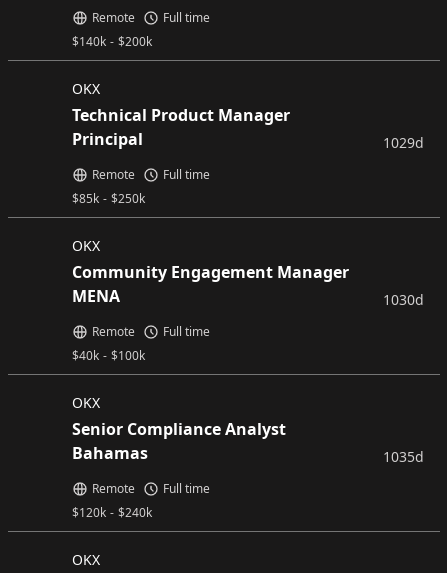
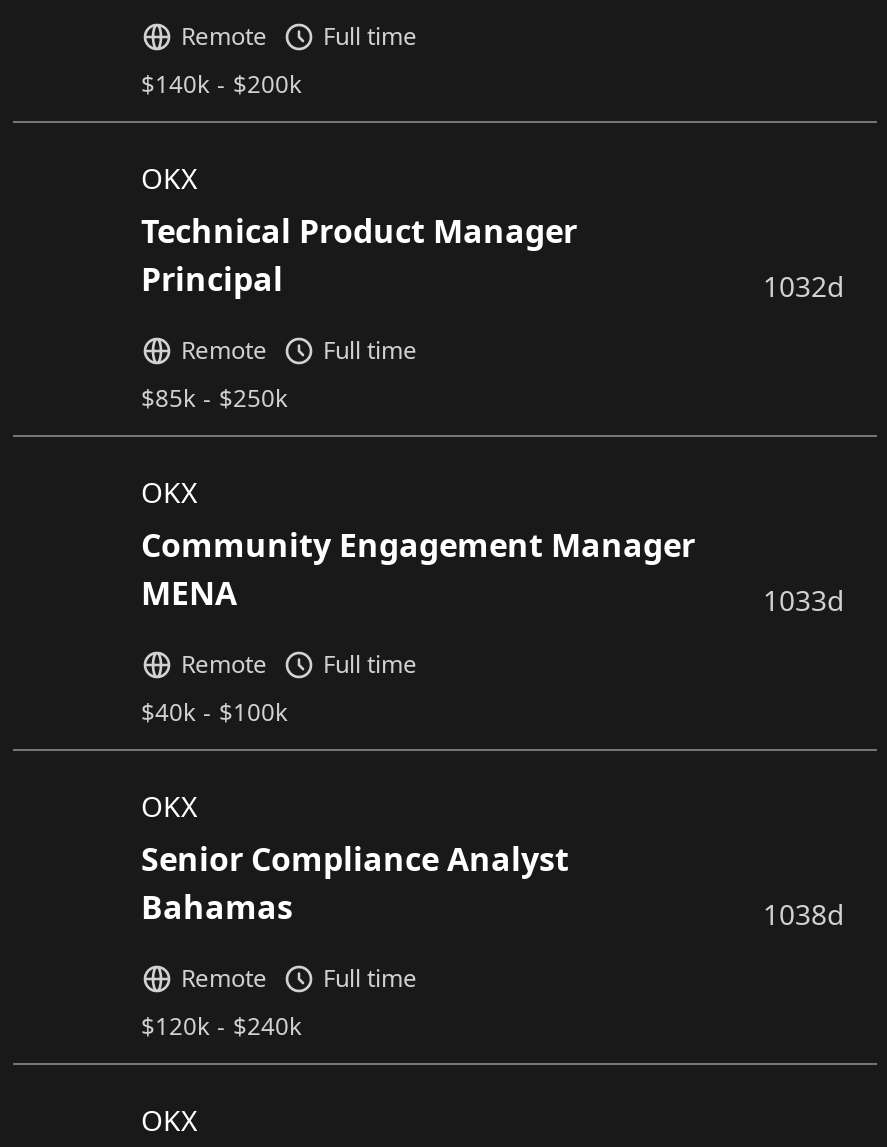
- 1029d
+ 1032d

- 1030d
+ 1033d

- 1035d
+ 1038d
